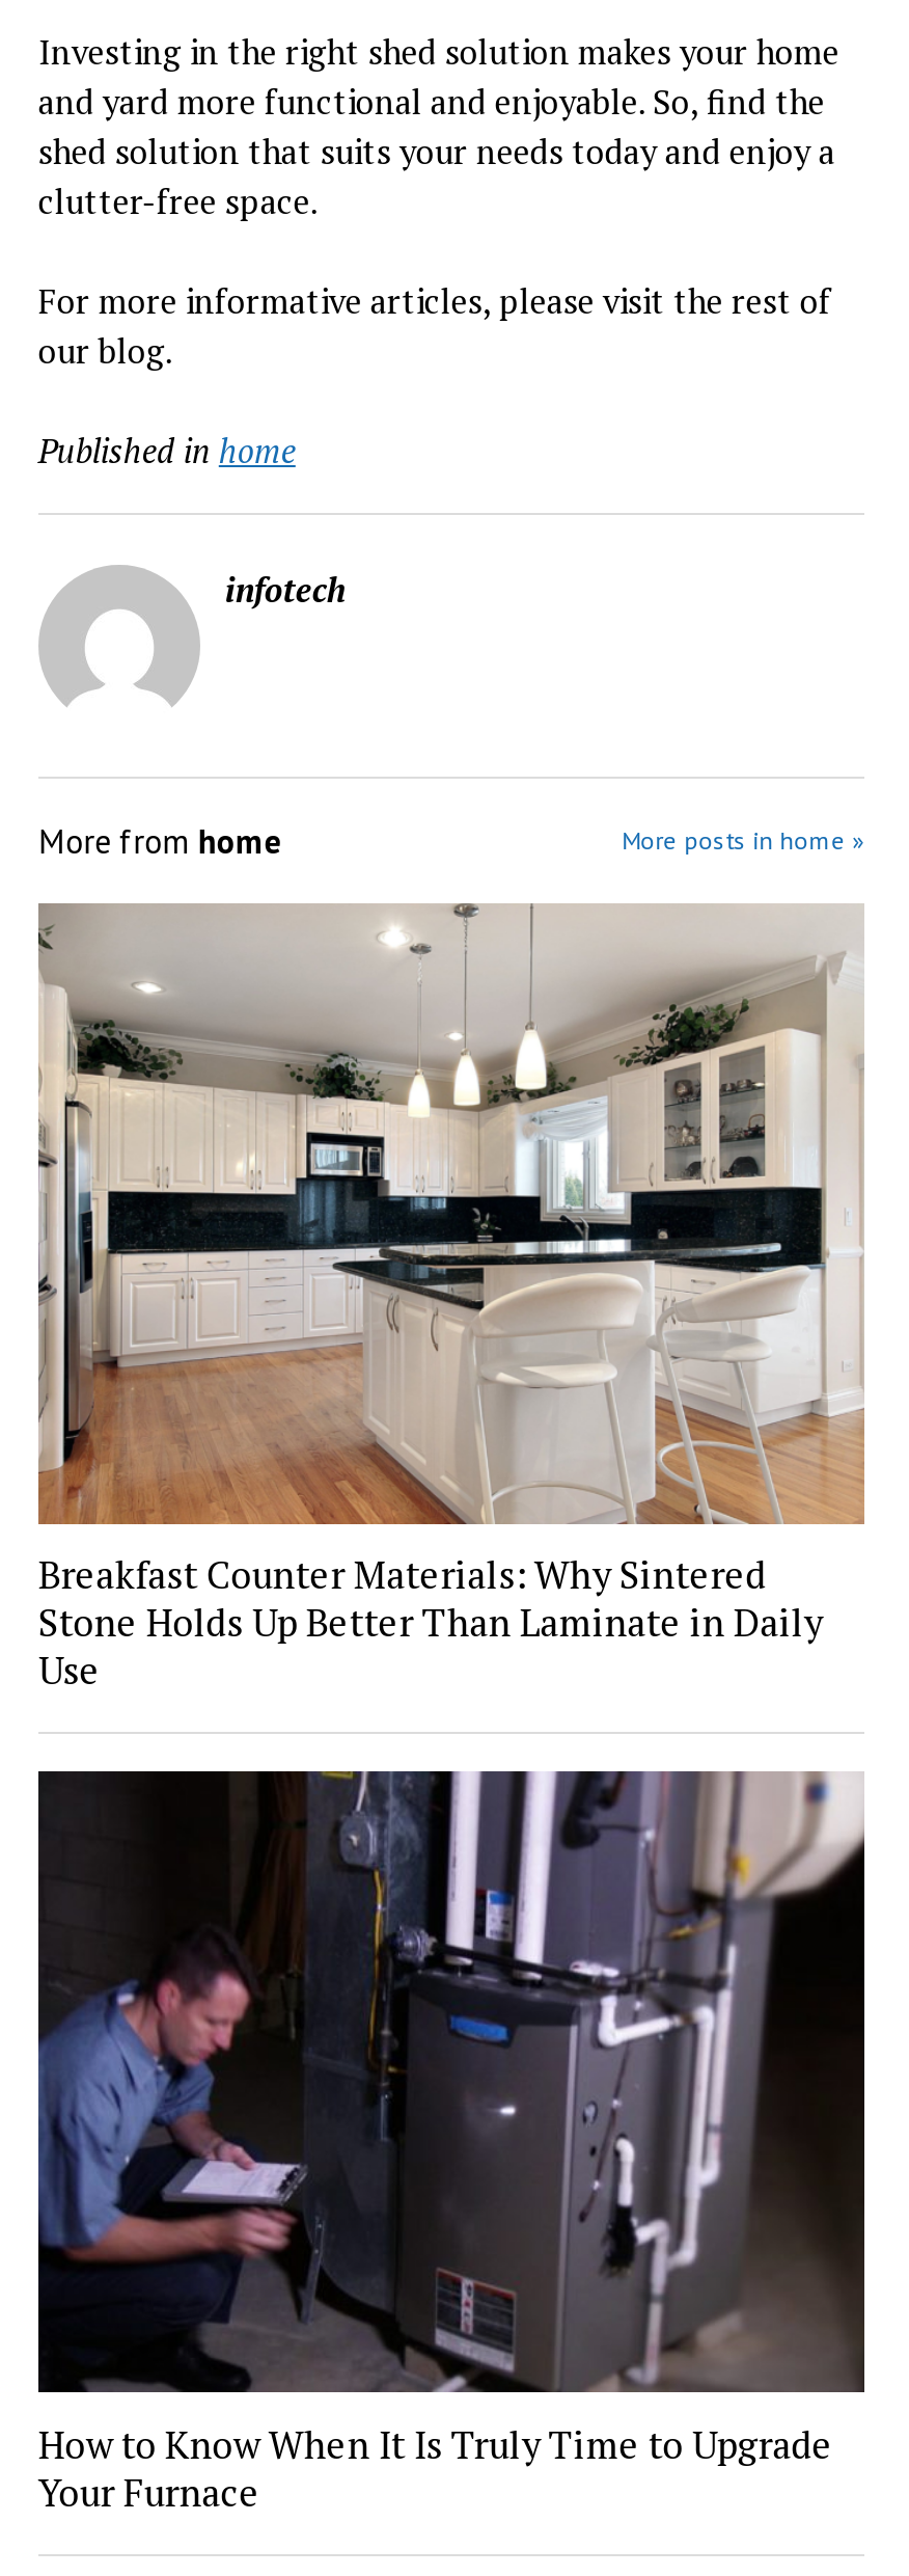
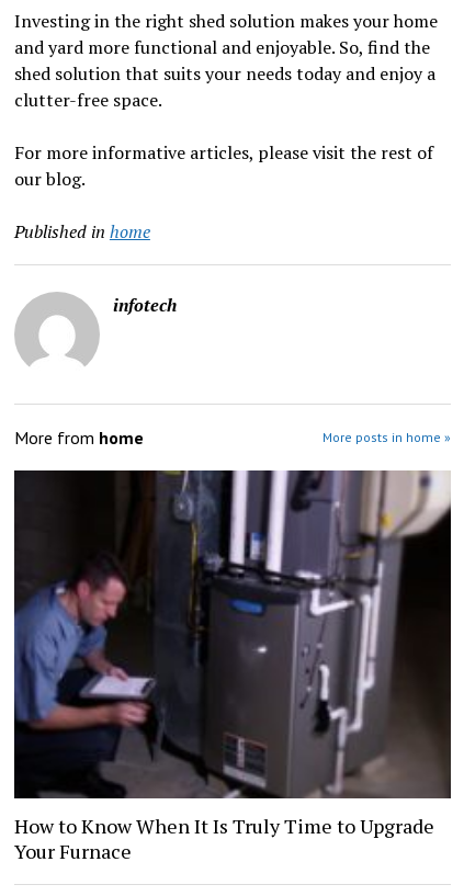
- [image]
- Breakfast Counter Materials: Why Sintered
- Stone Holds Up Better Than Laminate in Daily
- Use
